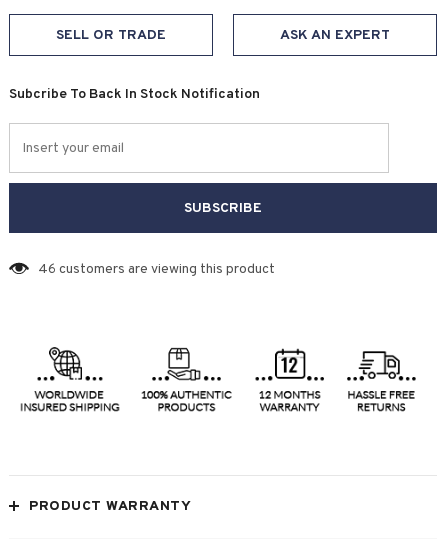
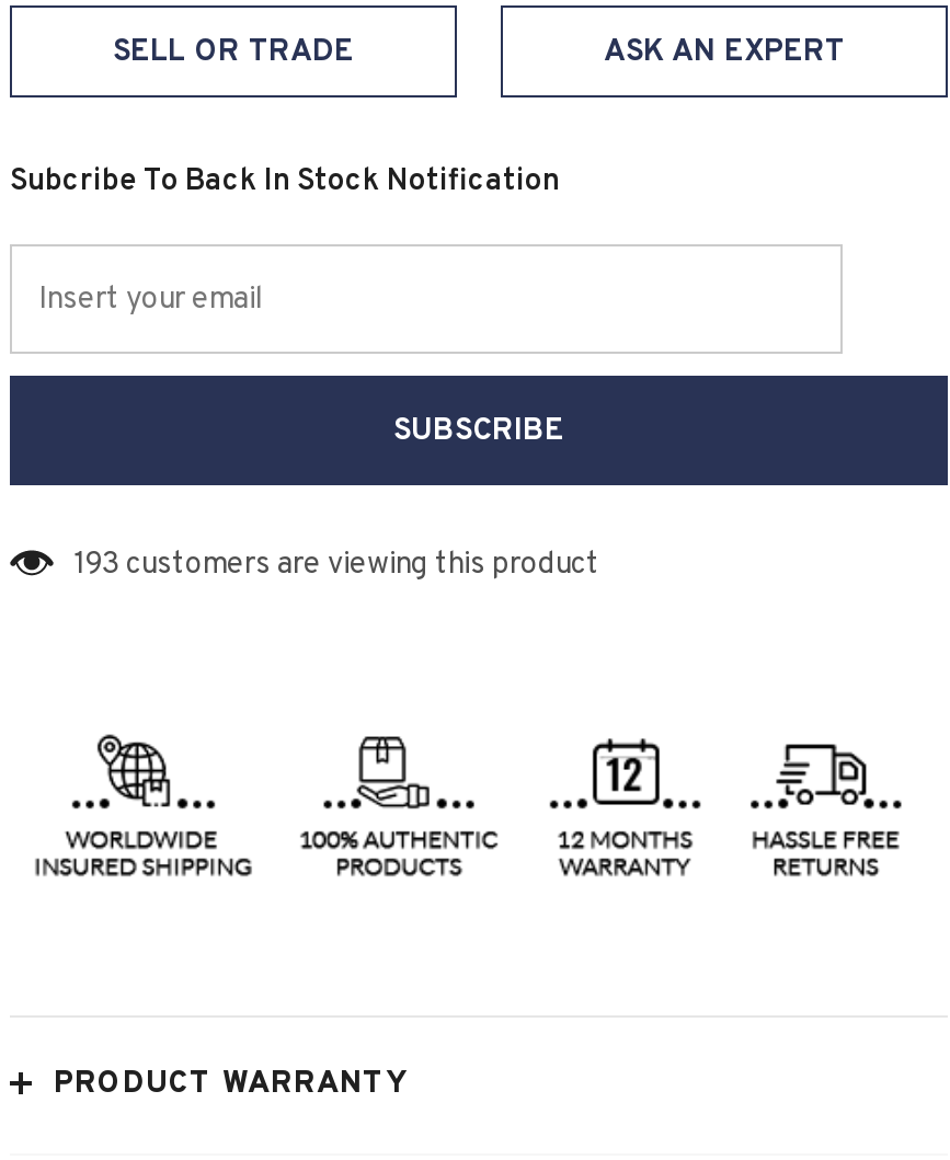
- 46 customers are viewing this product
+ 193 customers are viewing this product
